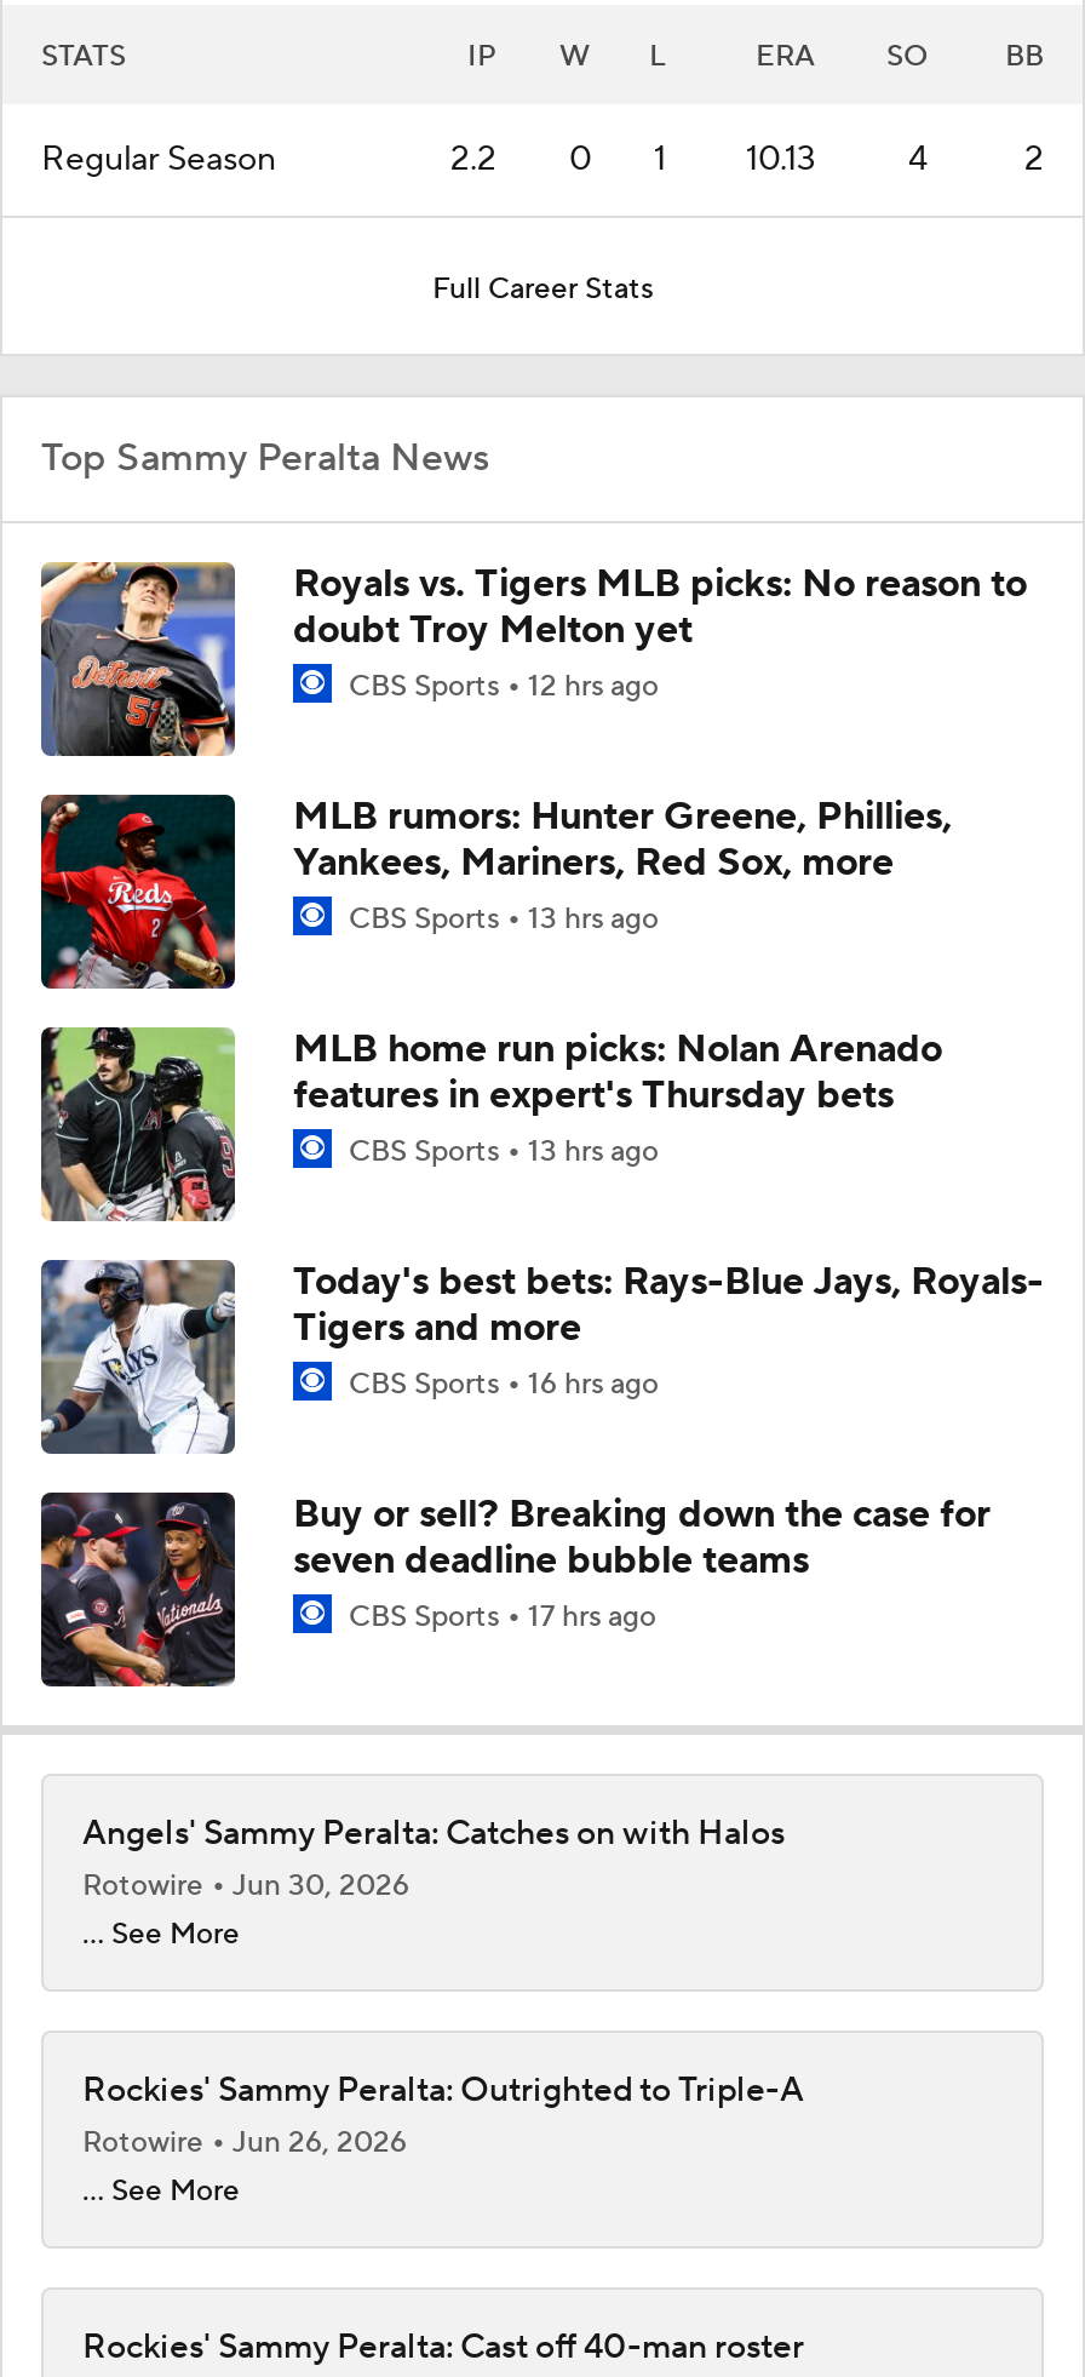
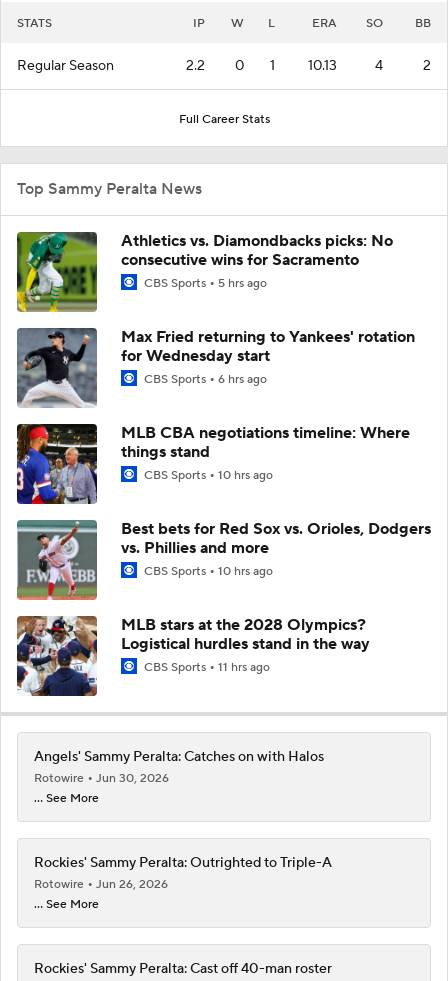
- [image]
- Royals vs. Tigers MLB picks: No reason to
- doubt Troy Melton yet
- CBS Sports 12 hrs ago
+ [image]
+ Athletics vs. Diamondbacks picks: No
+ consecutive wins for Sacramento
+ CBS Sports 5 hrs ago

- [image]
- MLB rumors: Hunter Greene, Phillies,
- Yankees, Mariners, Red Sox, more
- CBS Sports 13 hrs ago
+ [image]
+ Max Fried returning to Yankees' rotation
+ for Wednesday start
+ CBS Sports 6 hrs ago

- [image]
- MLB home run picks: Nolan Arenado
- features in expert's Thursday bets
- CBS Sports 13 hrs ago
+ [image]
+ MLB CBA negotiations timeline: Where
+ things stand
+ CBS Sports 10 hrs ago

- [image]
- Today's best bets: Rays-Blue Jays, Royals-
- Tigers and more
- CBS Sports 16 hrs ago
+ [image]
+ Best bets for Red Sox vs. Orioles, Dodgers
+ vs. Phillies and more
+ CBS Sports 10 hrs ago

- [image]
- Buy or sell? Breaking down the case for
- seven deadline bubble teams
- CBS Sports 17 hrs ago
+ [image]
+ MLB stars at the 2028 Olympics?
+ Logistical hurdles stand in the way
+ CBS Sports 11 hrs ago
